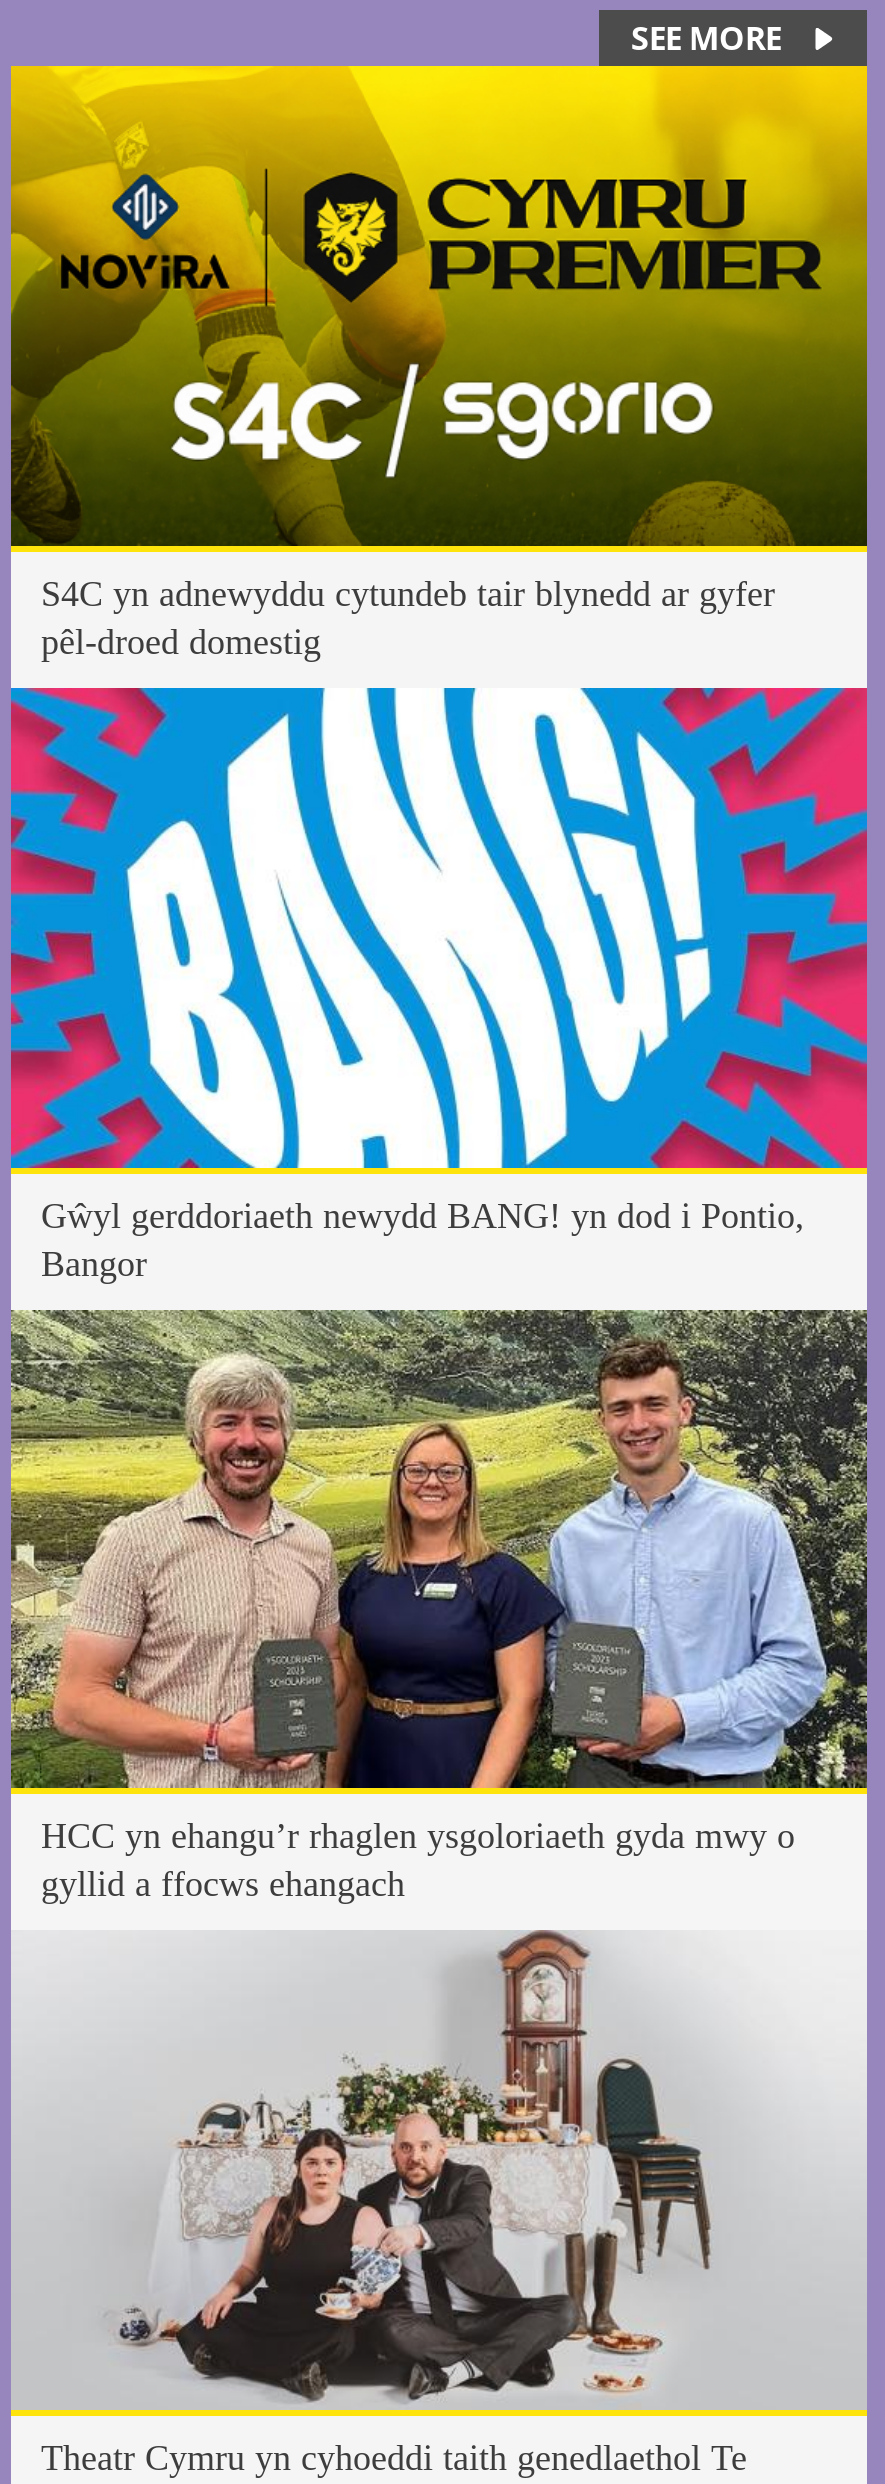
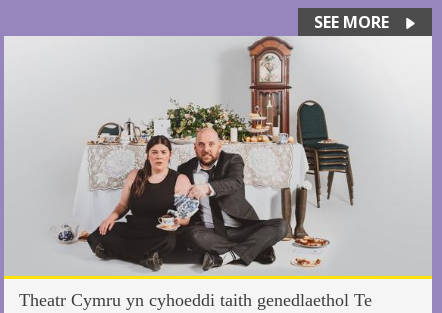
- [image]
- S4C yn adnewyddu cytundeb tair blynedd ar gyfer
- pêl-droed domestig

- [image]
- Gŵyl gerddoriaeth newydd BANG! yn dod i Pontio,
- Bangor

- [image]
- HCC yn ehangu’r rhaglen ysgoloriaeth gyda mwy o
- gyllid a ffocws ehangach
